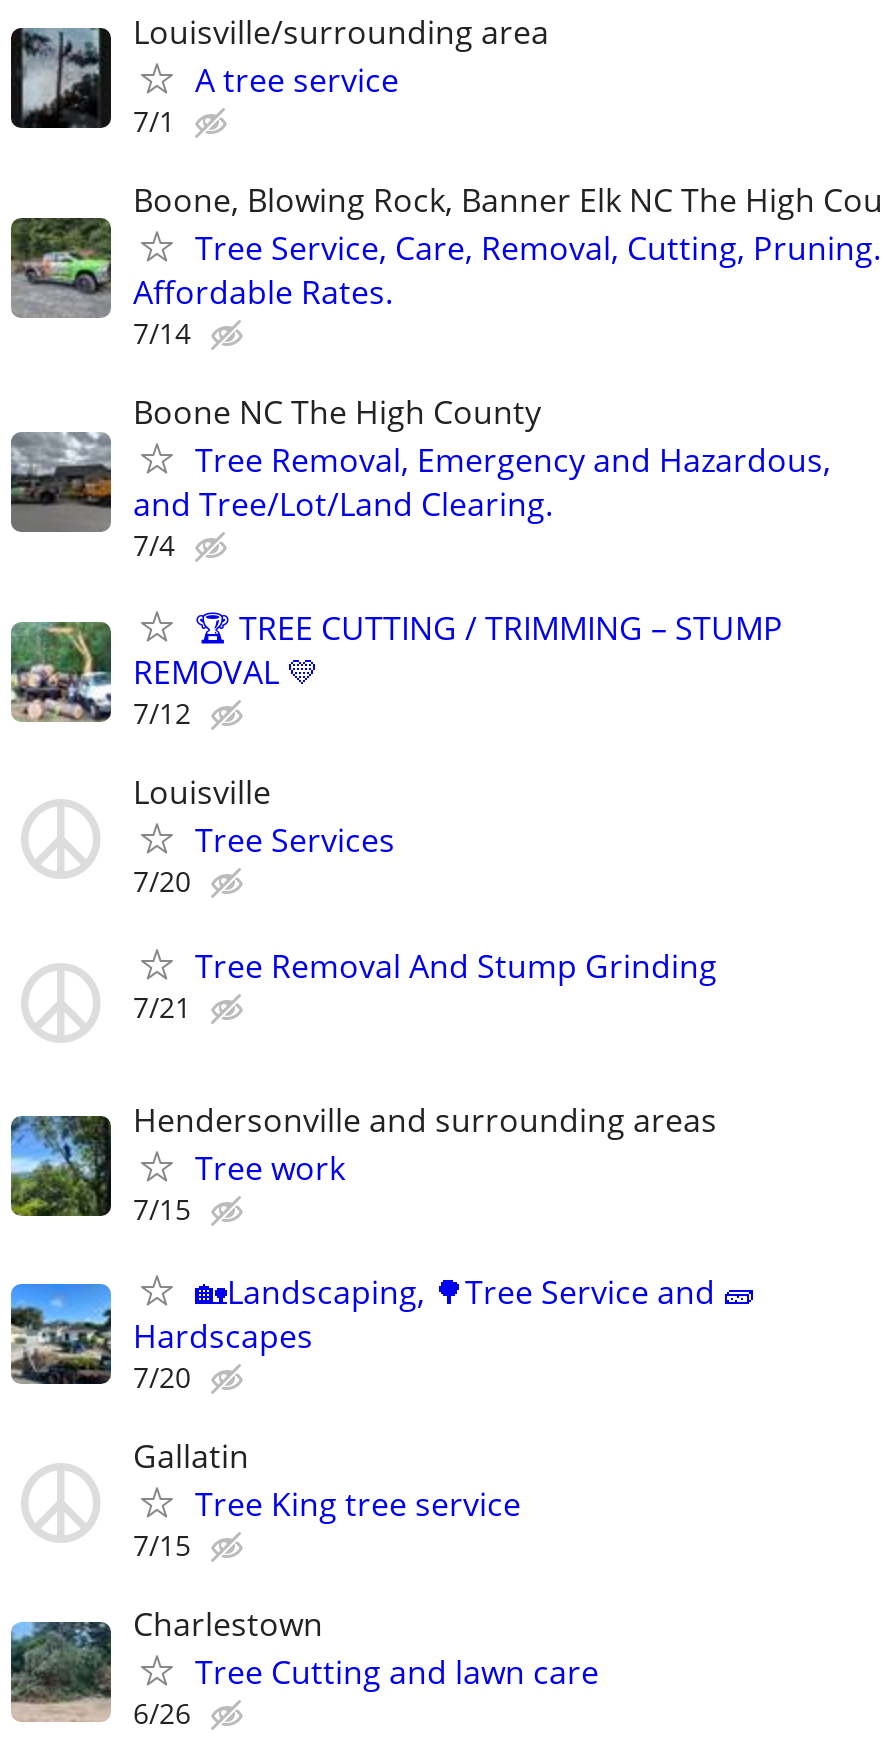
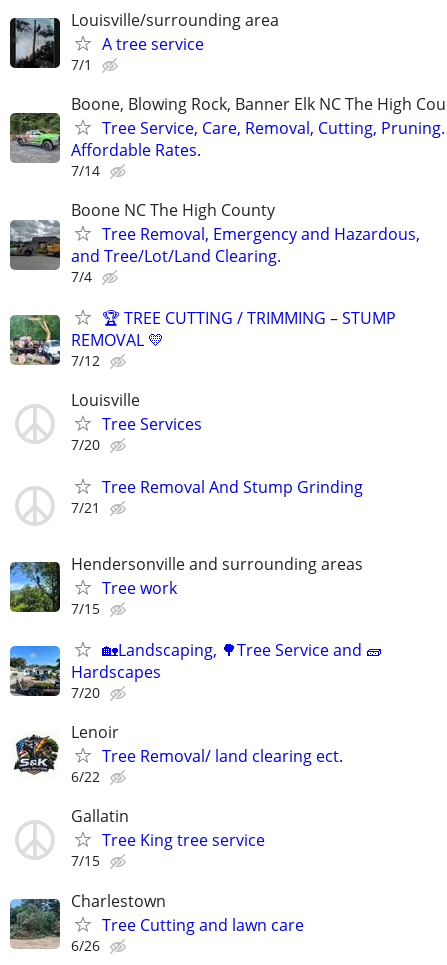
+ [image]
+ Lenoir
+ Tree Removal/ land clearing ect.
+ 6/22
